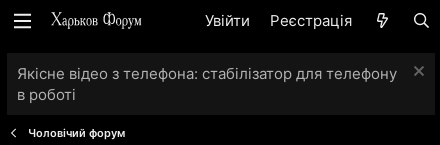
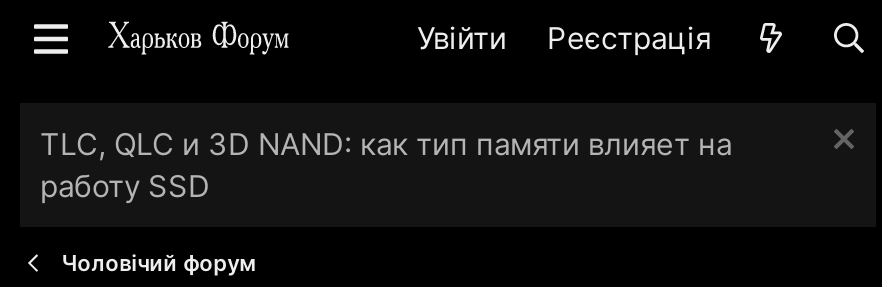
- Якісне відео з телефона: стабілізатор для телефону
- в роботі
+ TLC, QLC и 3D NAND: как тип памяти влияет на
+ работу SSD
